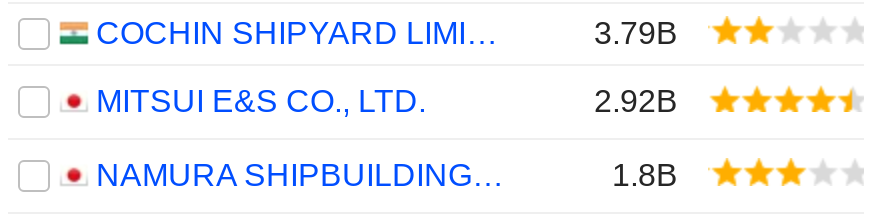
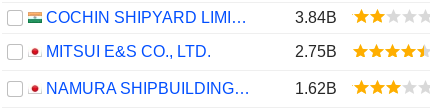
- 3.79B
+ 3.84B

- 2.92B
+ 2.75B

- 1.8B
+ 1.62B
